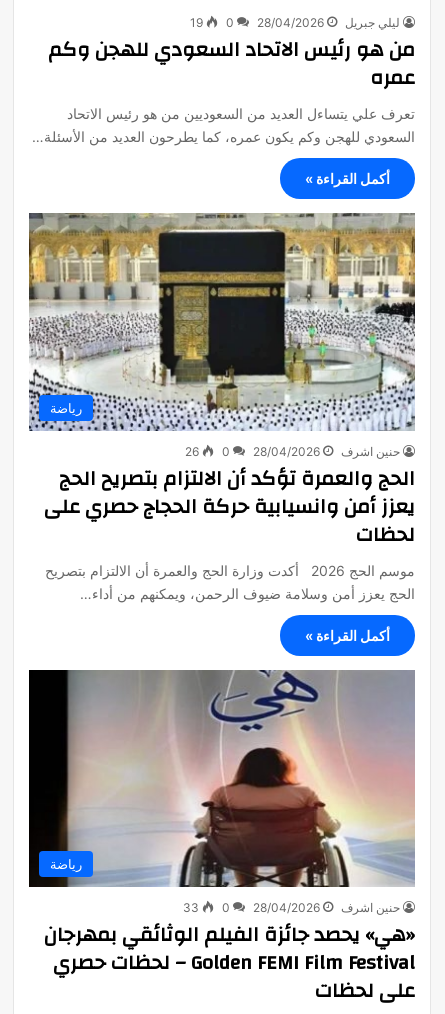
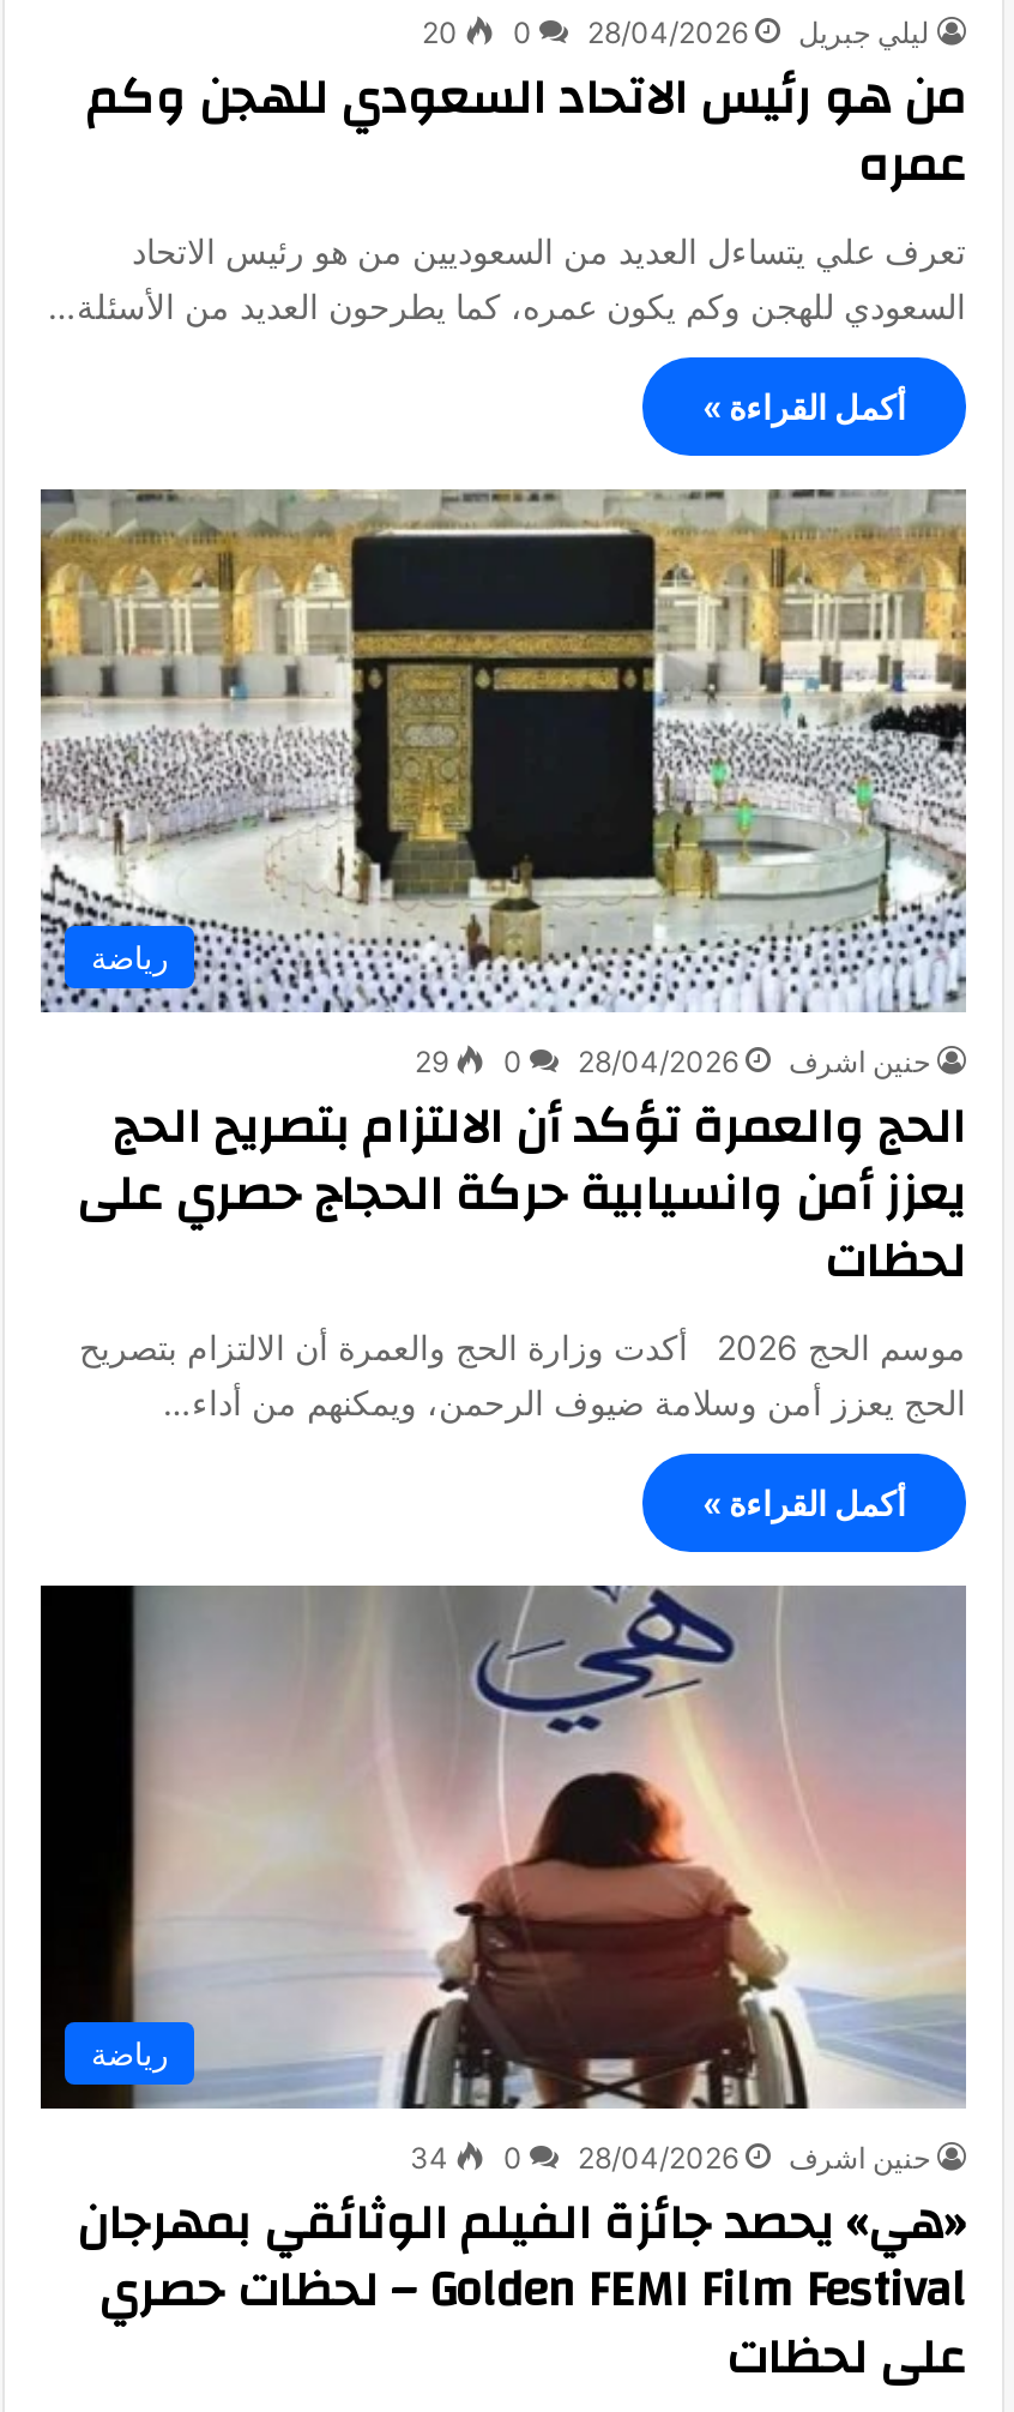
- 19
+ 20

- حنين اشرف 28/04/2026 0 26
+ حنين اشرف 28/04/2026 0 29

- حنين اشرف 28/04/2026 0 33
+ حنين اشرف 28/04/2026 0 34
